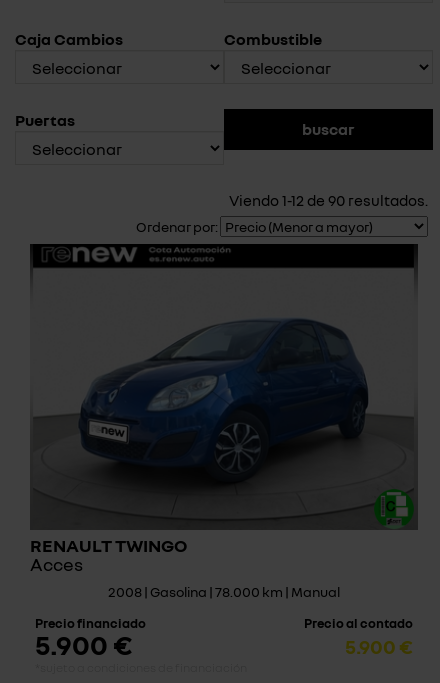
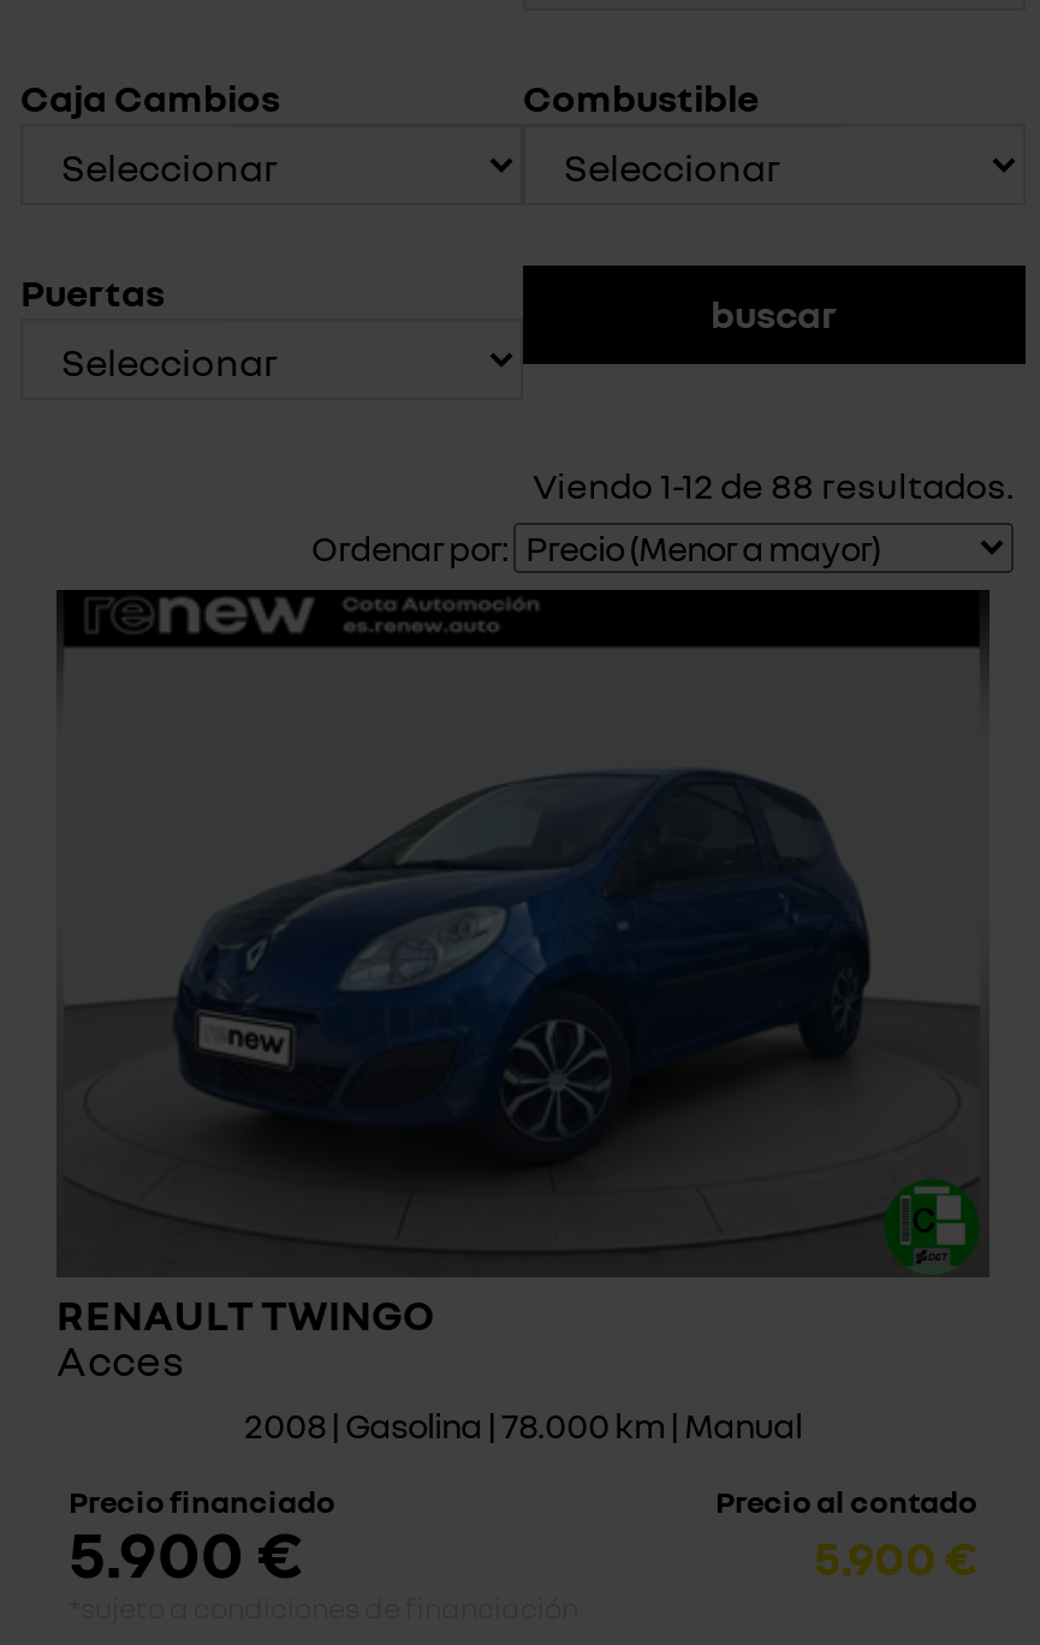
- Viendo 1-12 de 90 resultados.
+ Viendo 1-12 de 88 resultados.
